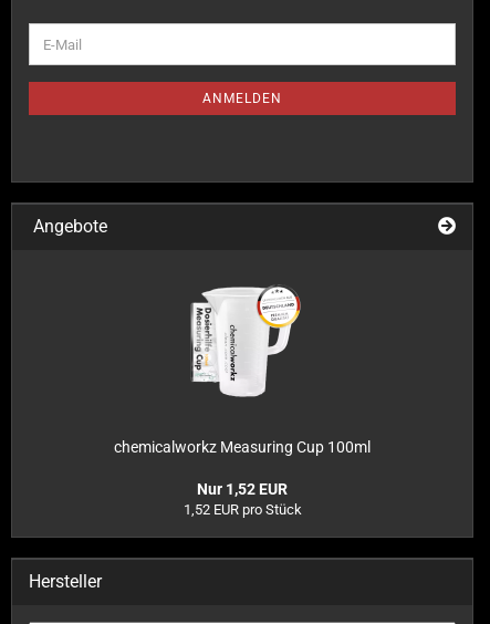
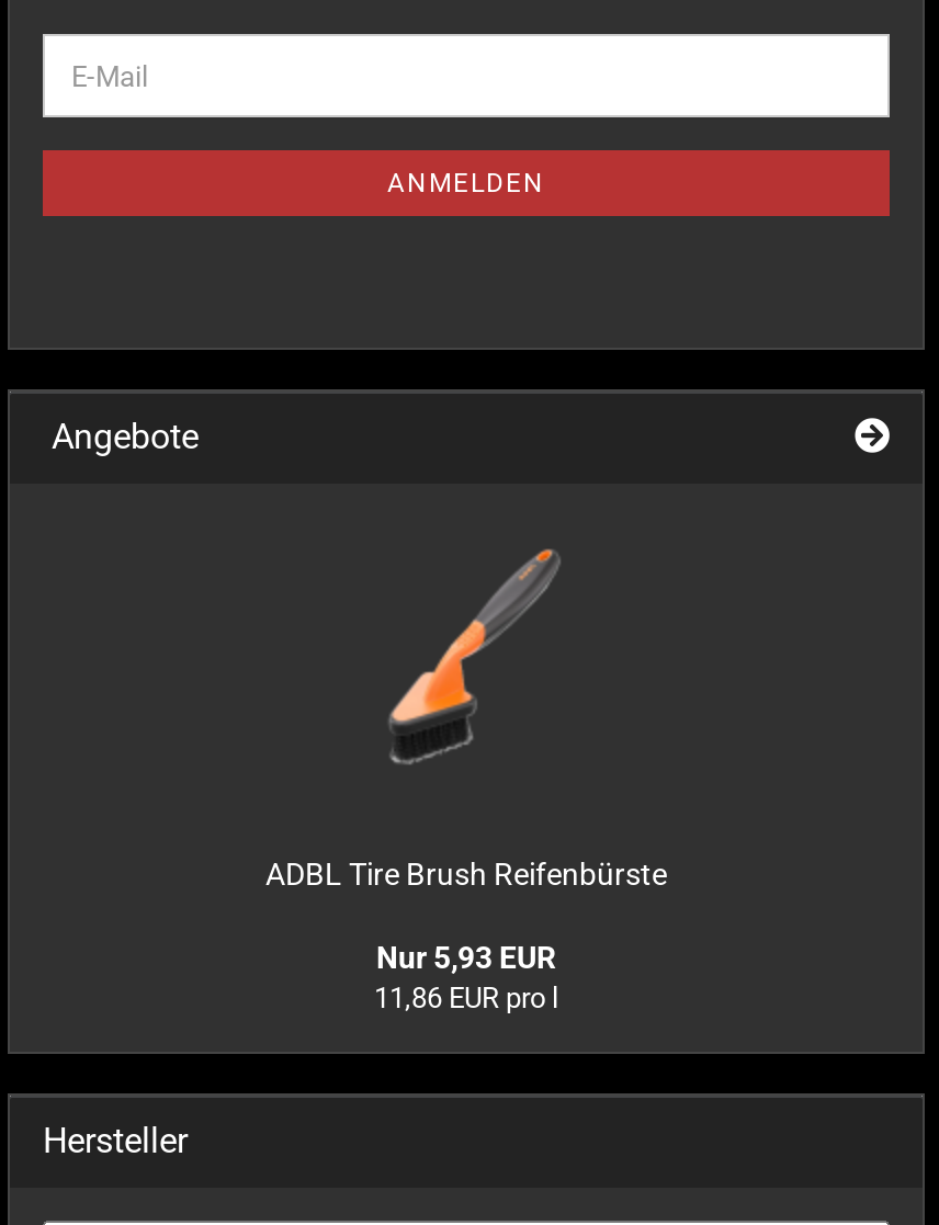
- [image]
- chemicalworkz Measuring Cup 100ml
+ [image]
+ ADBL Tire Brush Reifenbürste

- Nur 1,52 EUR
- 1,52 EUR pro Stück
+ Nur 5,93 EUR
+ 11,86 EUR pro l
